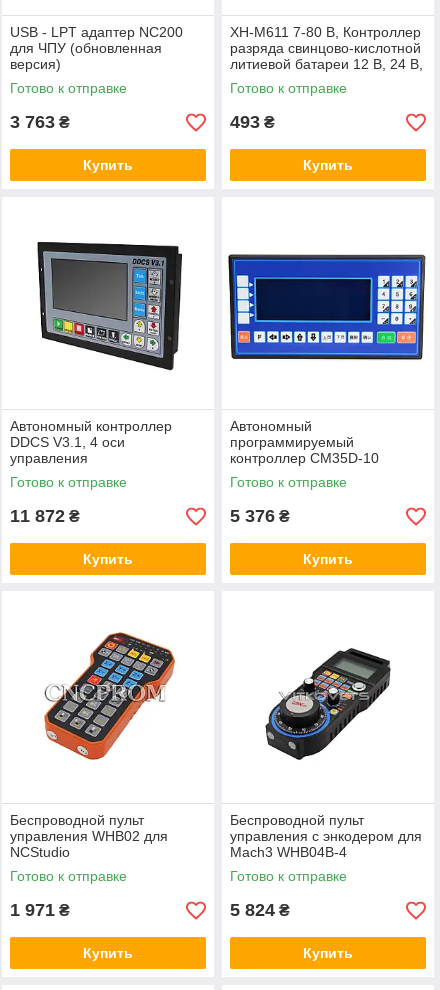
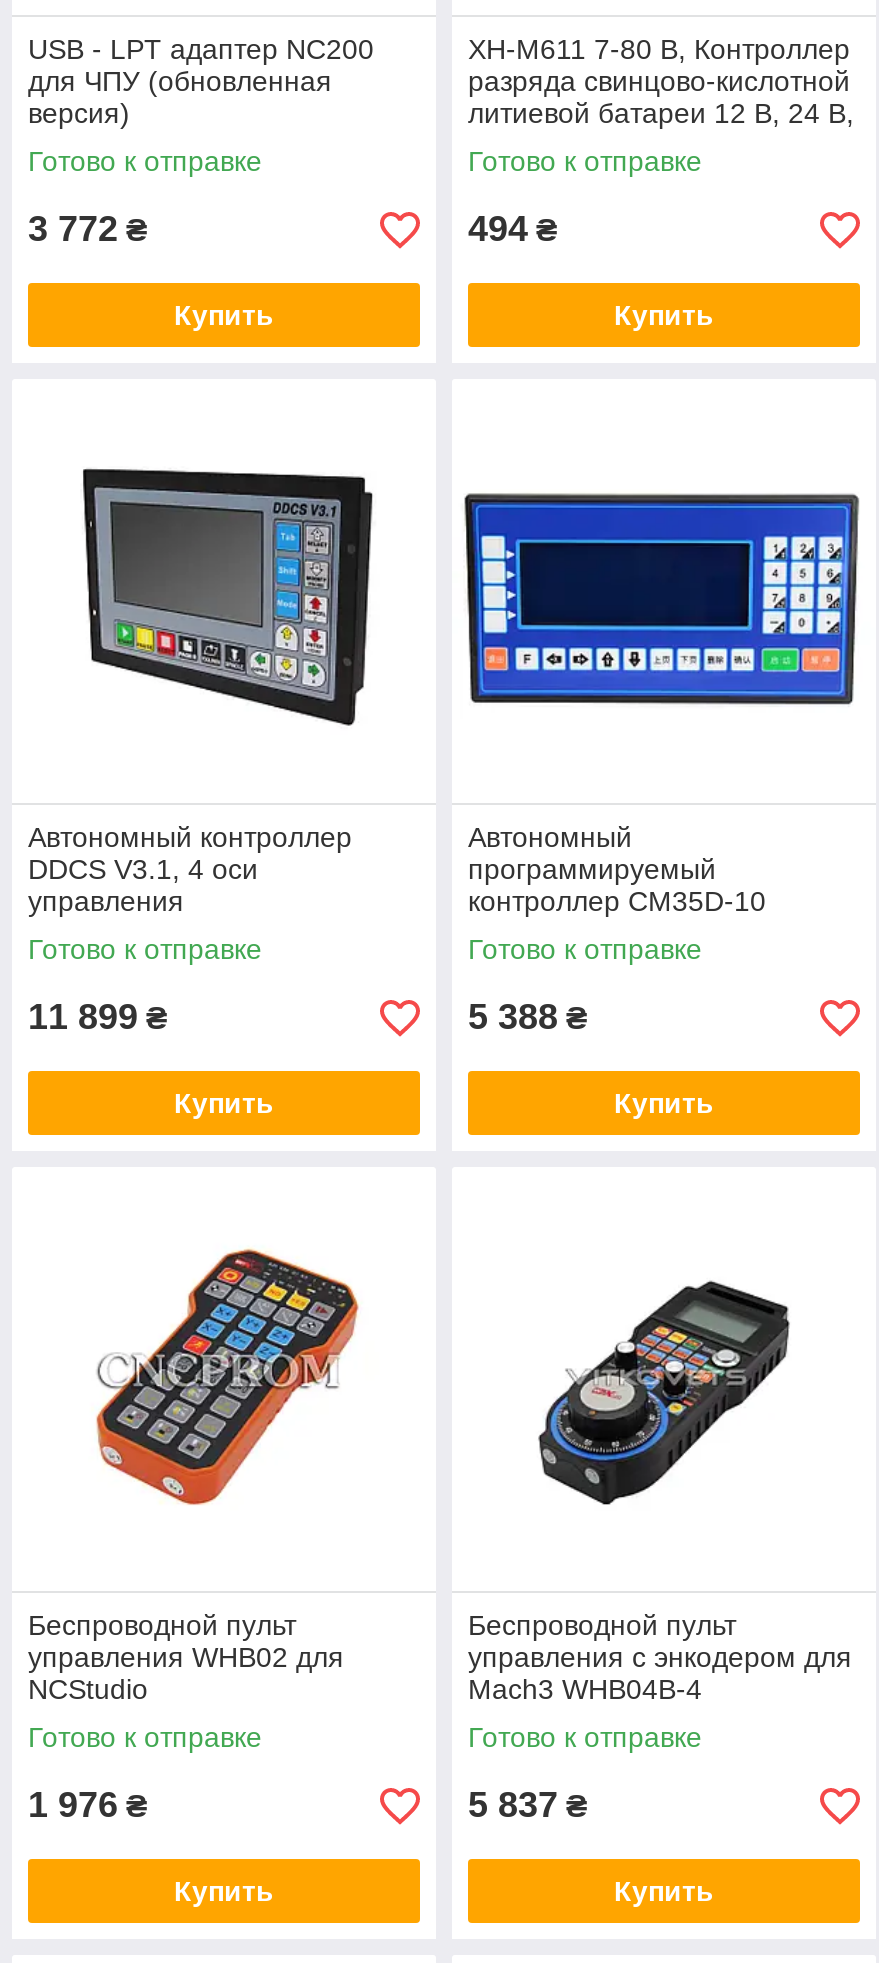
- 3 763 ₴
+ 3 772 ₴

- 493 ₴
+ 494 ₴

- 11 872 ₴
+ 11 899 ₴

- 5 376 ₴
+ 5 388 ₴

- 1 971 ₴
+ 1 976 ₴

- 5 824 ₴
+ 5 837 ₴
